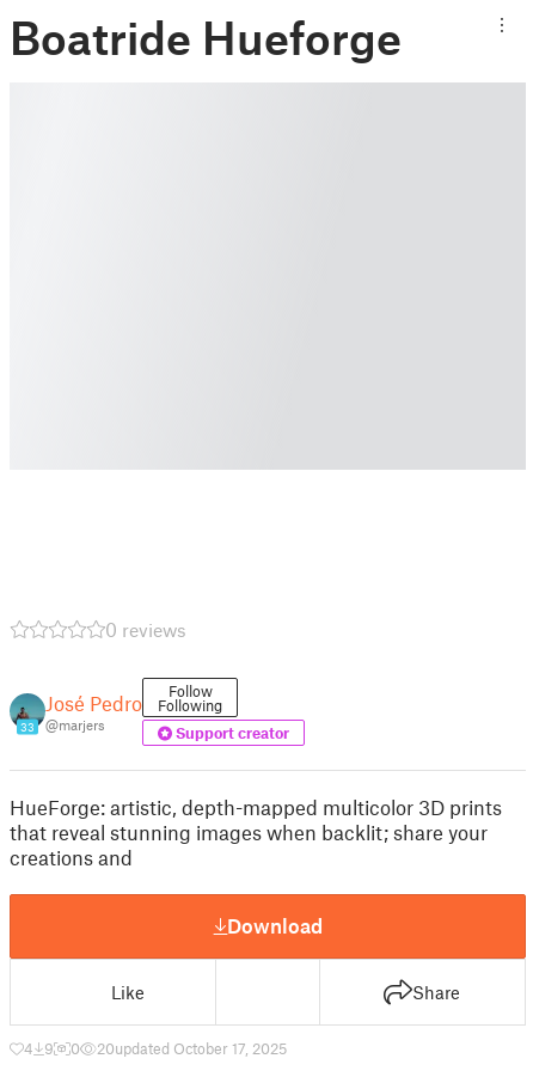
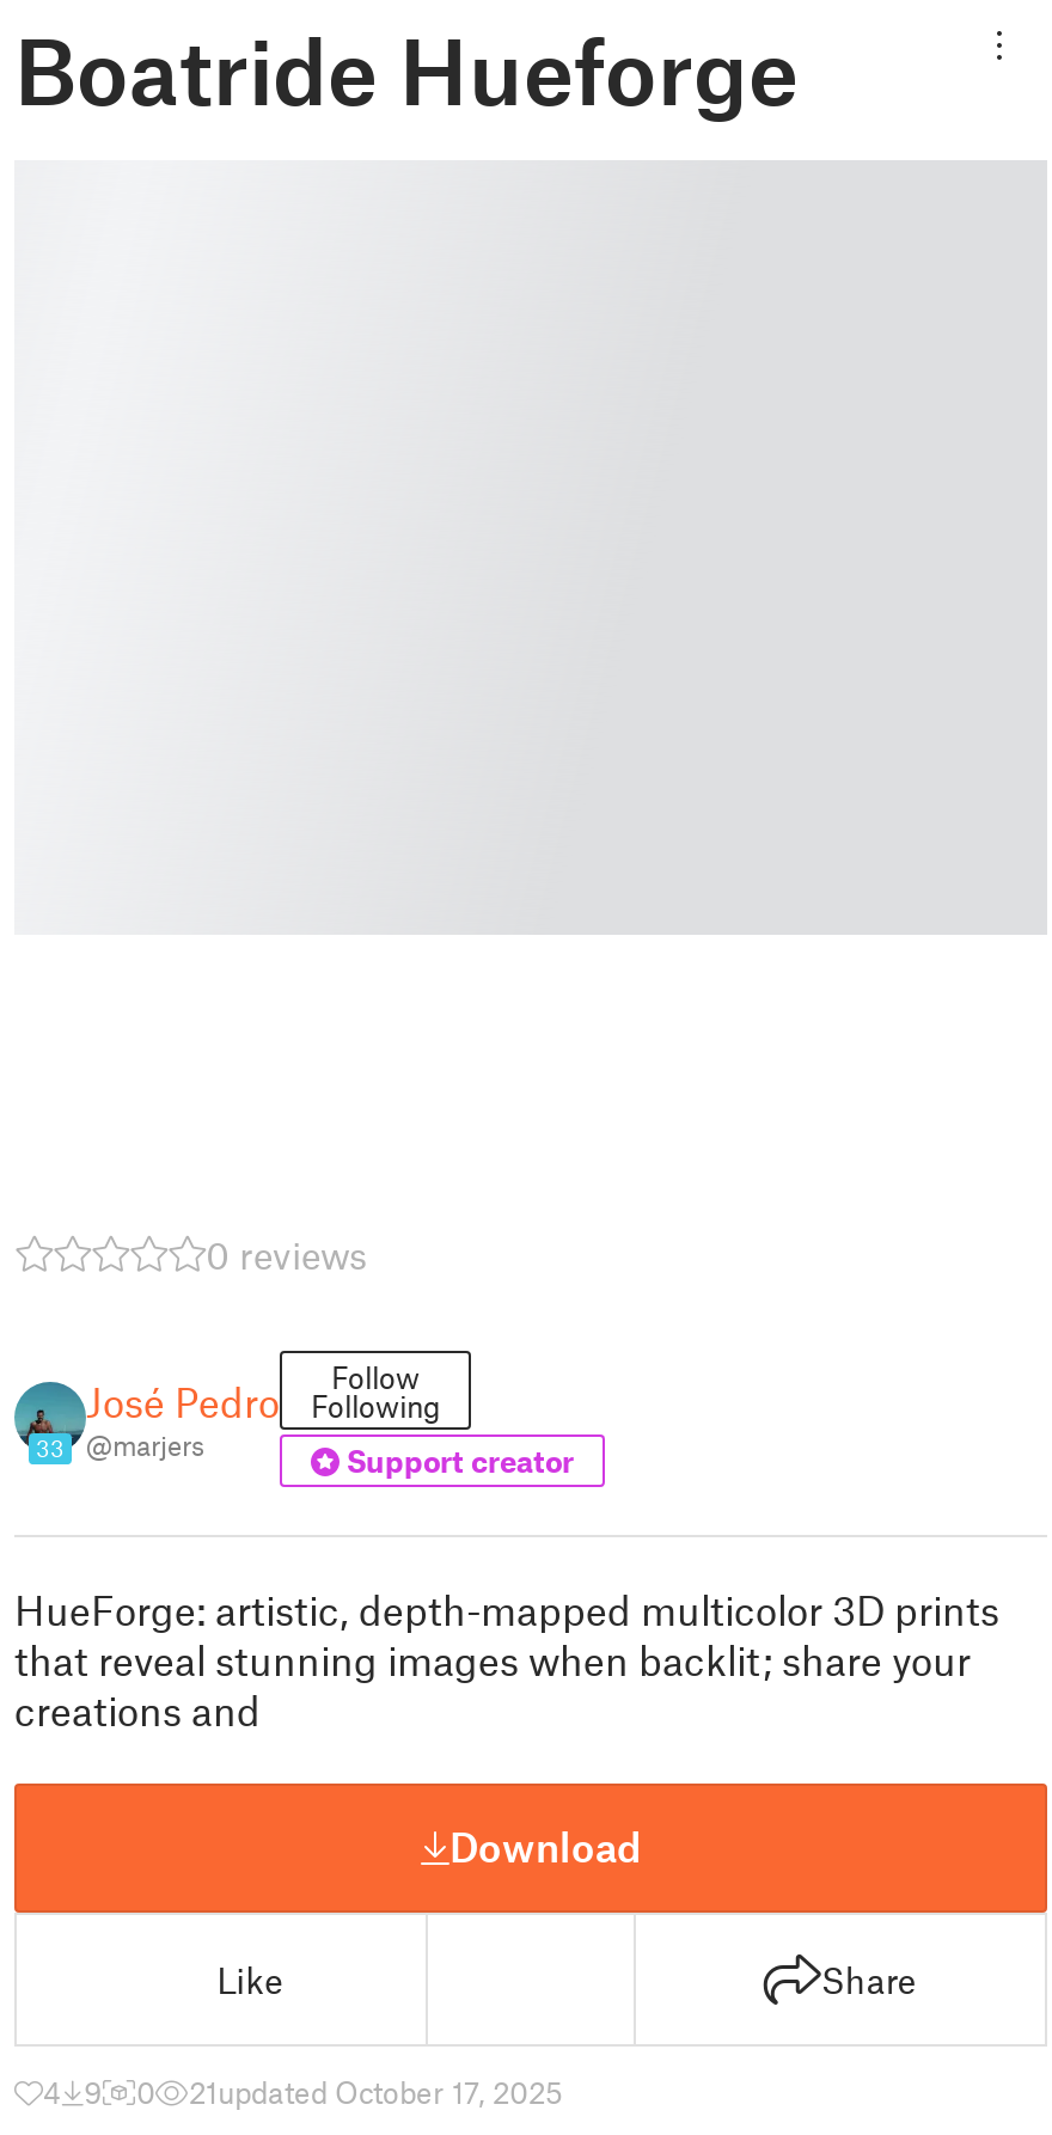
- 20updated October 17, 2025
+ 21updated October 17, 2025
